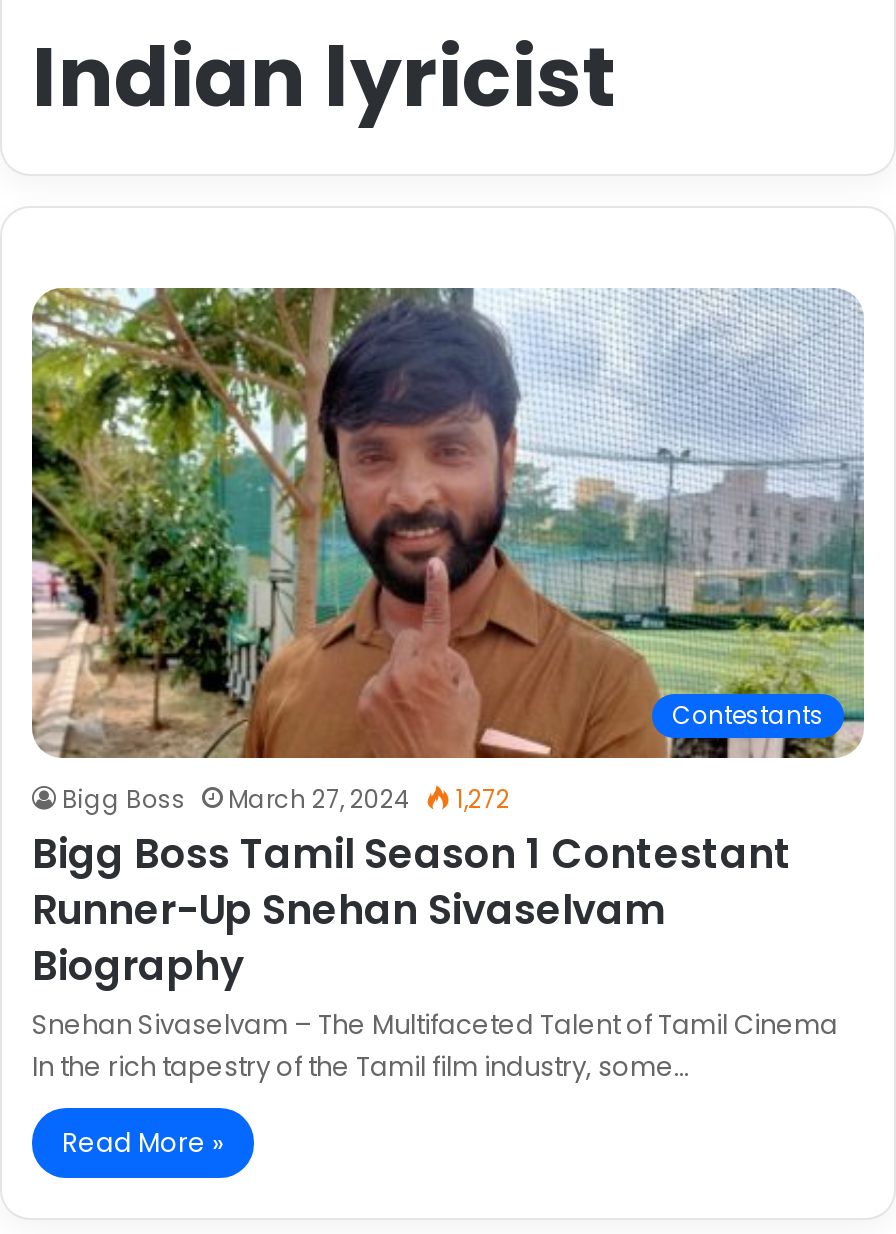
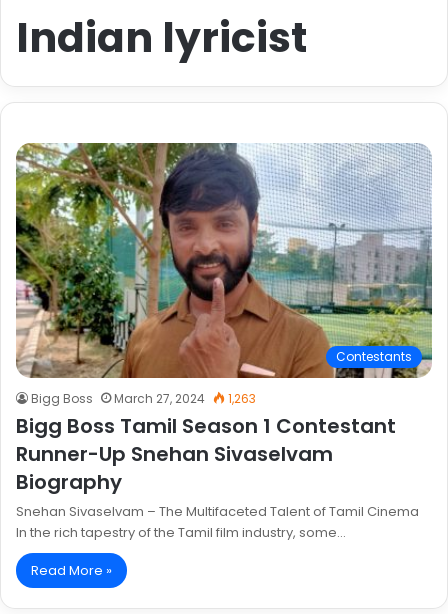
- Bigg Boss March 27, 2024 1,272
+ Bigg Boss March 27, 2024 1,263
